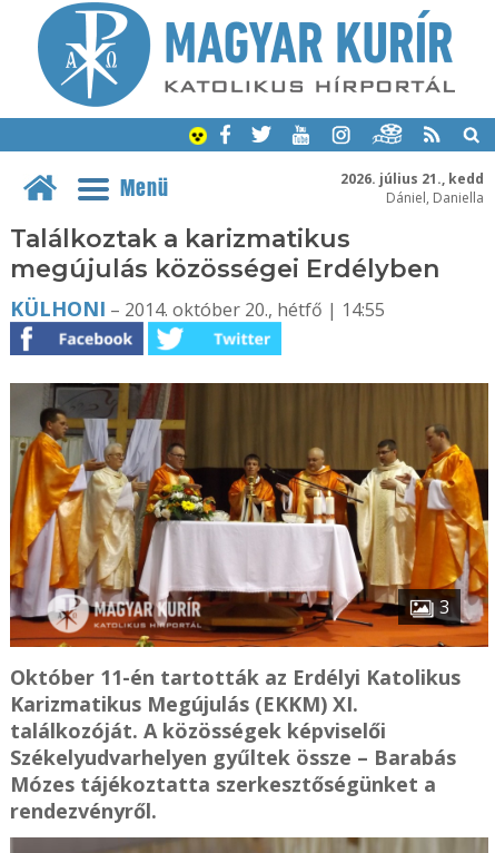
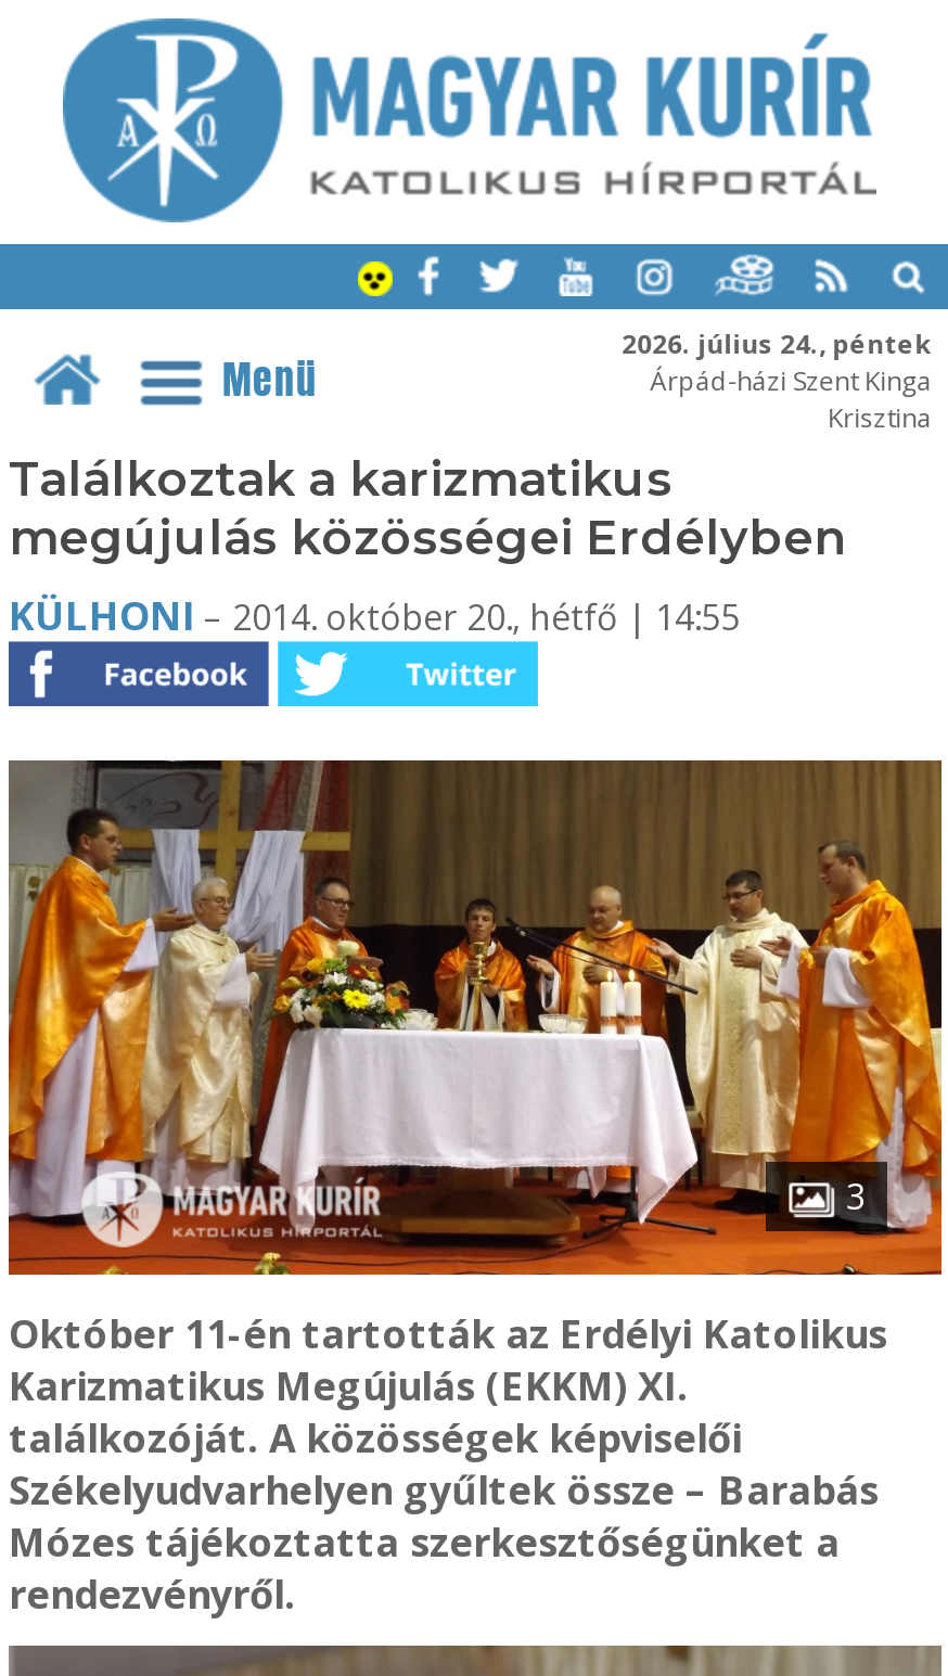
- 2026. július 21., kedd
- Dániel, Daniella
+ 2026. július 24., péntek
+ Árpád-házi Szent Kinga
+ Krisztina
